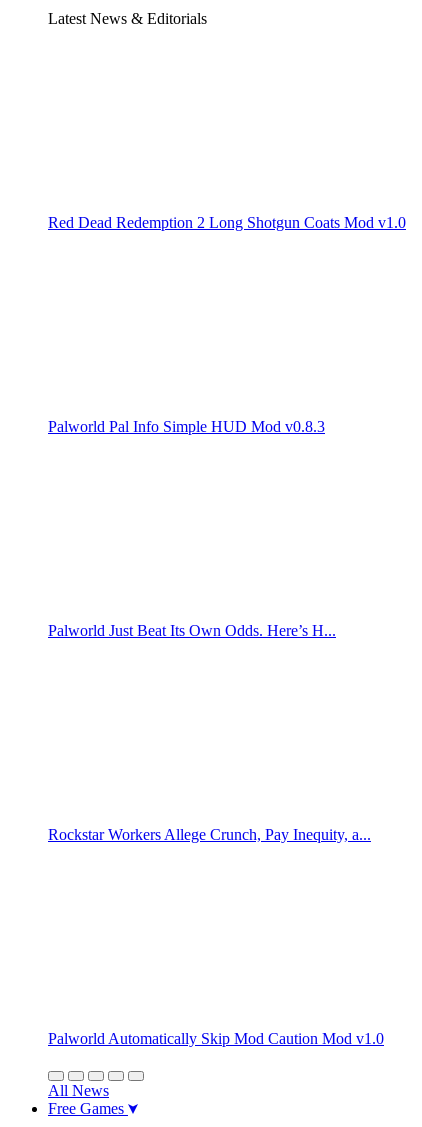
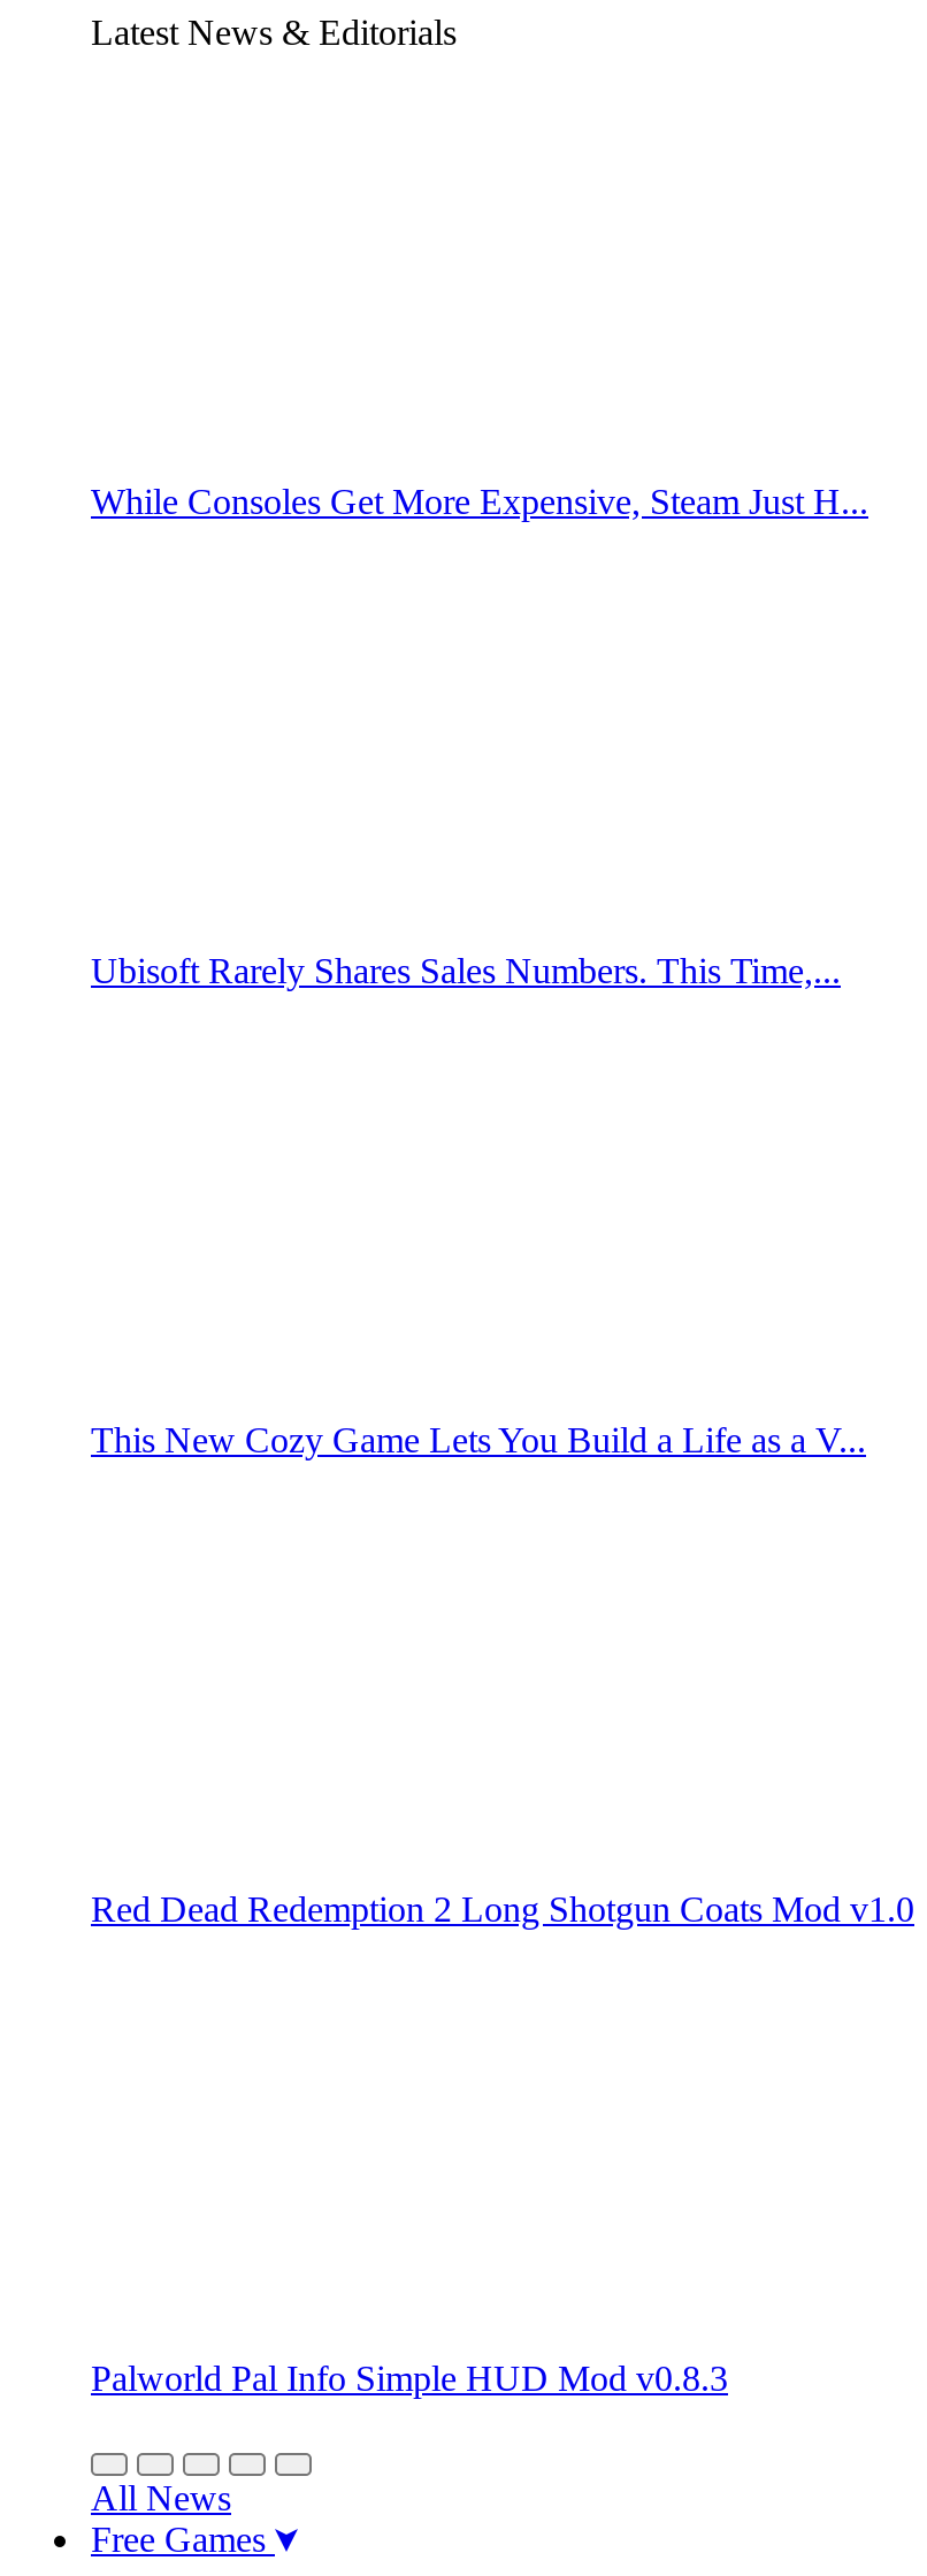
+ While Consoles Get More Expensive, Steam Just H...

+ Ubisoft Rarely Shares Sales Numbers. This Time,...

+ This New Cozy Game Lets You Build a Life as a V...

moved down: Red Dead Redemption 2 Long Shotgun Coats Mod v1.0 | Palworld Pal Info Simple HUD Mod v0.8.3

- Palworld Just Beat Its Own Odds. Here’s H...

- Rockstar Workers Allege Crunch, Pay Inequity, a...

- Palworld Automatically Skip Mod Caution Mod v1.0
